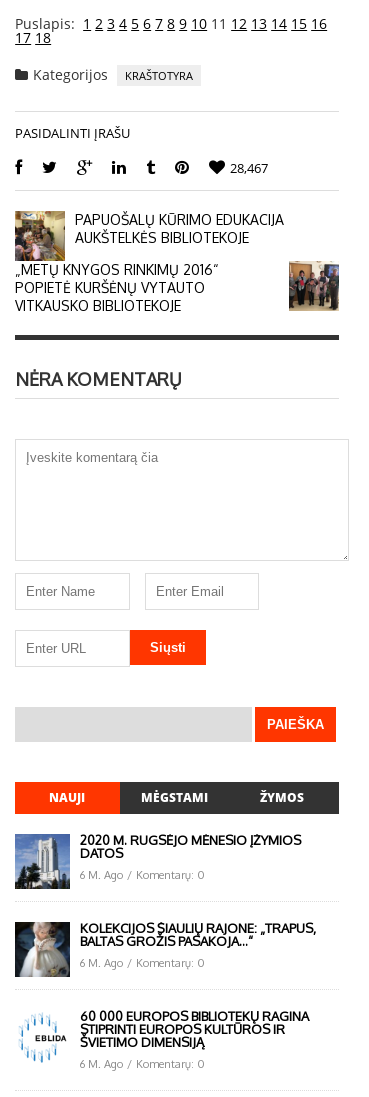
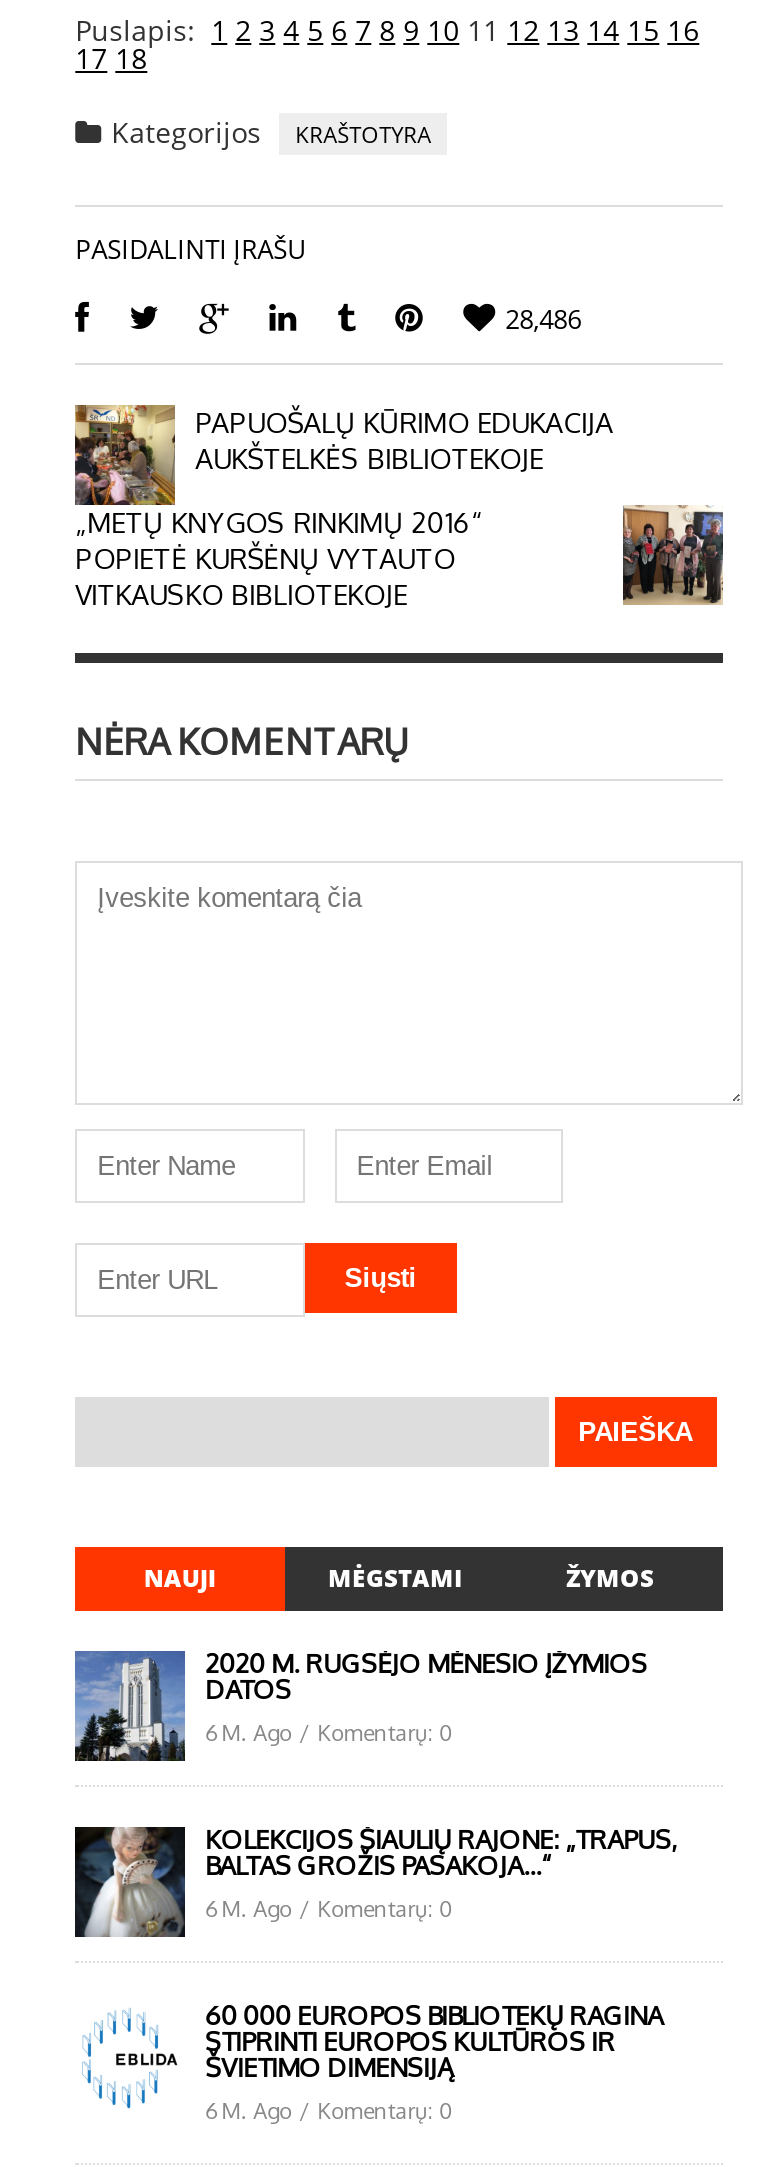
- 28,467
+ 28,486
